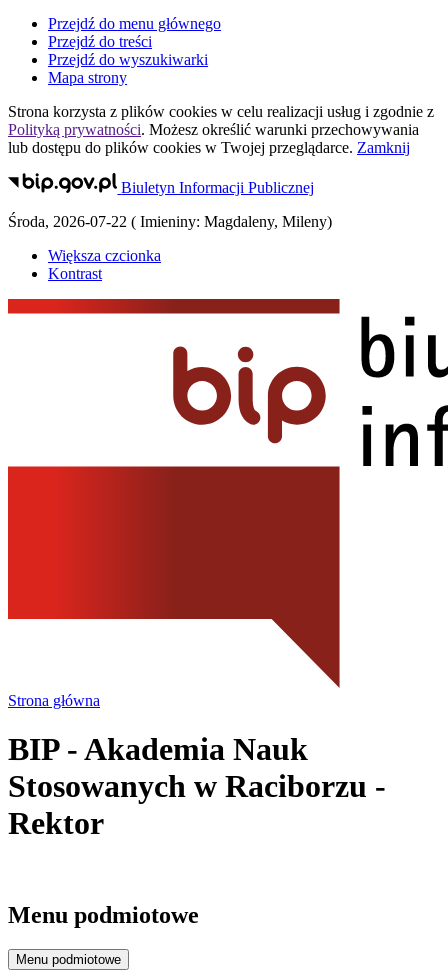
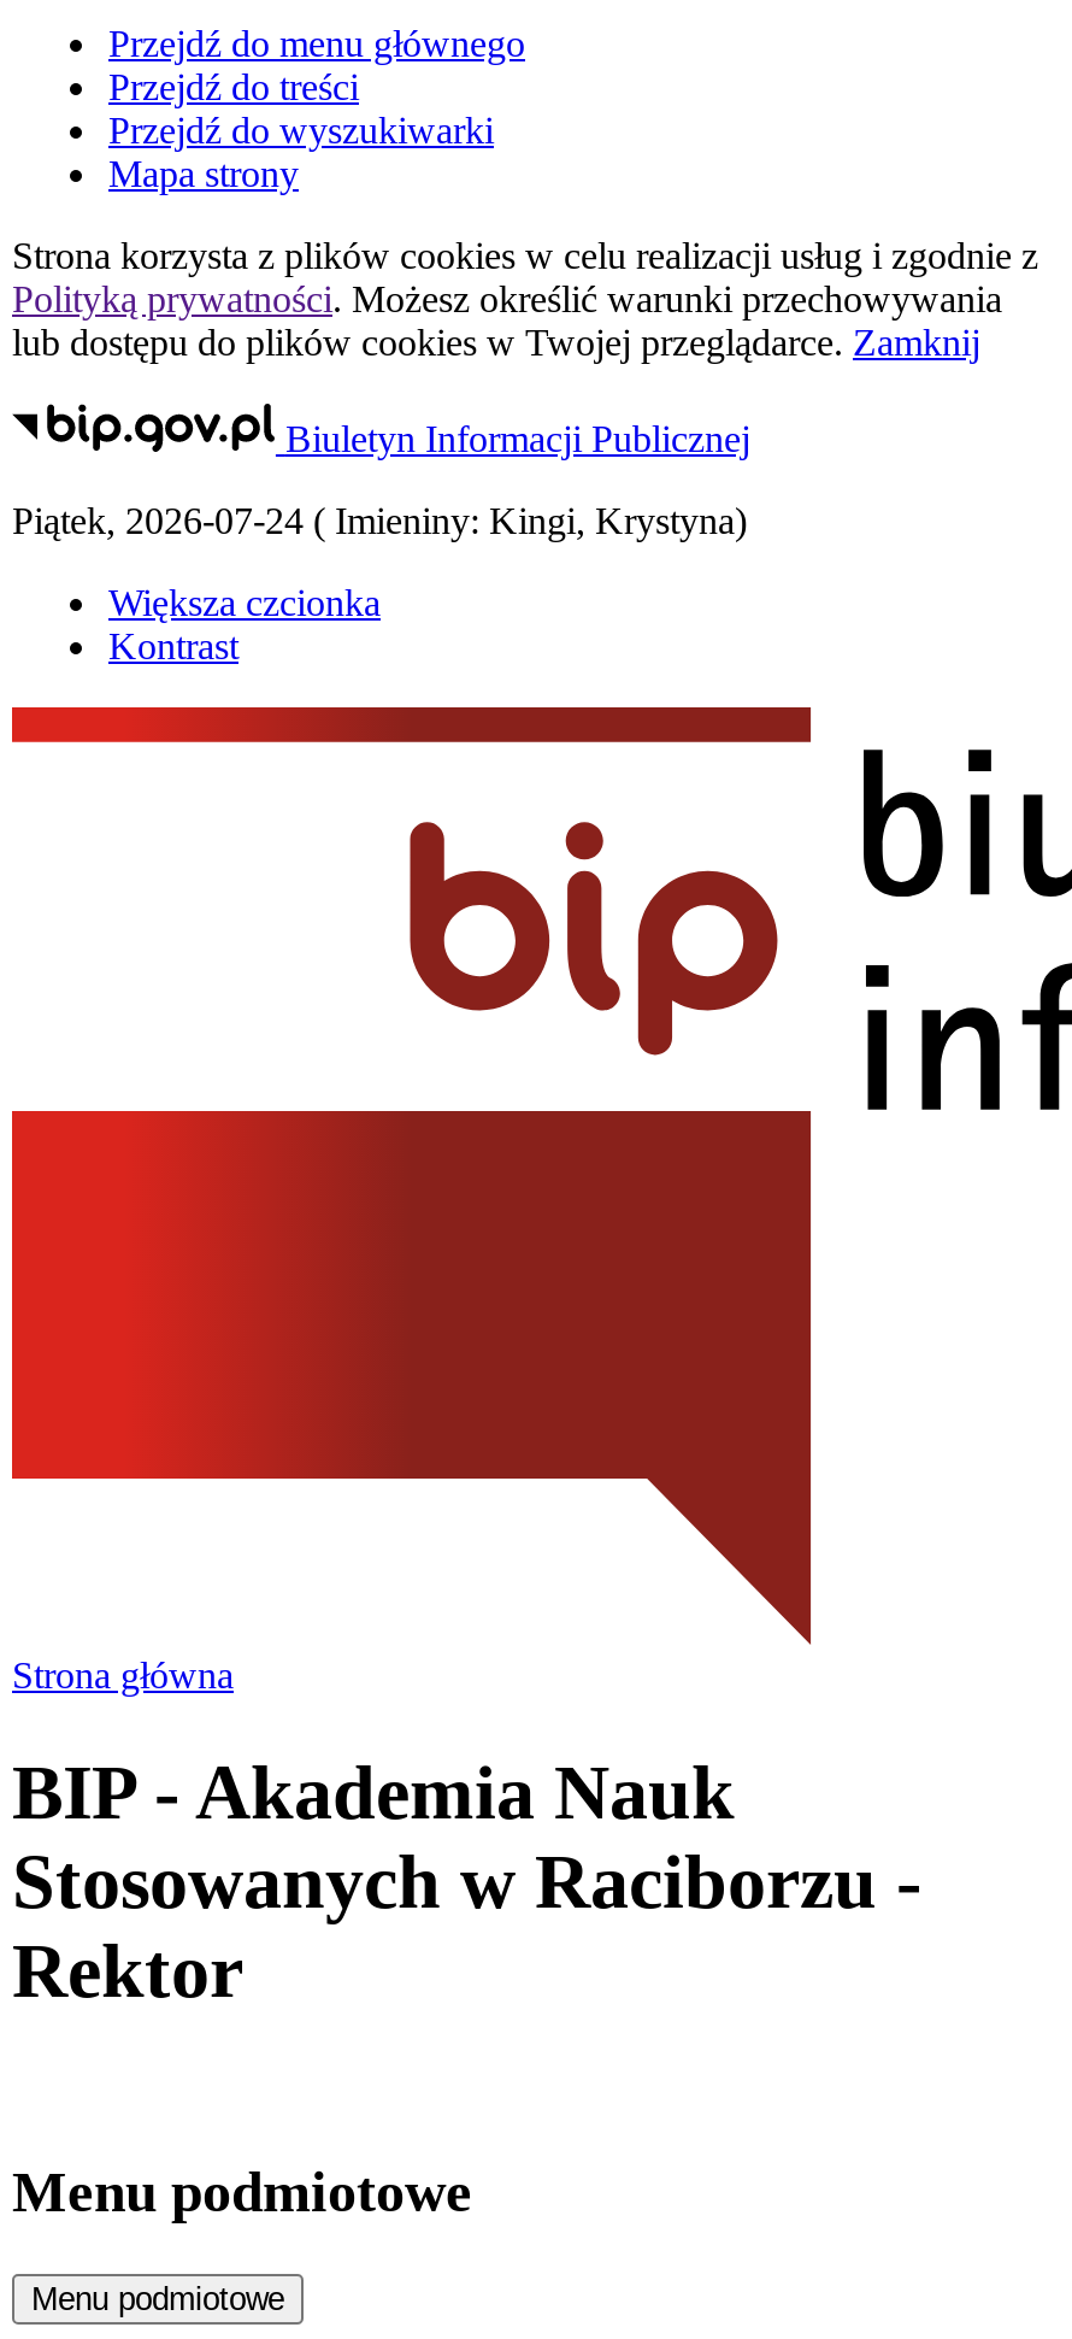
- Środa, 2026-07-22 (Imieniny: Magdaleny, Mileny)
+ Piątek, 2026-07-24 (Imieniny: Kingi, Krystyna)
